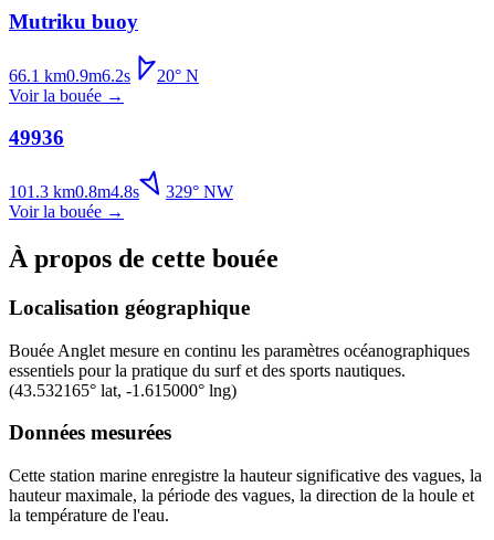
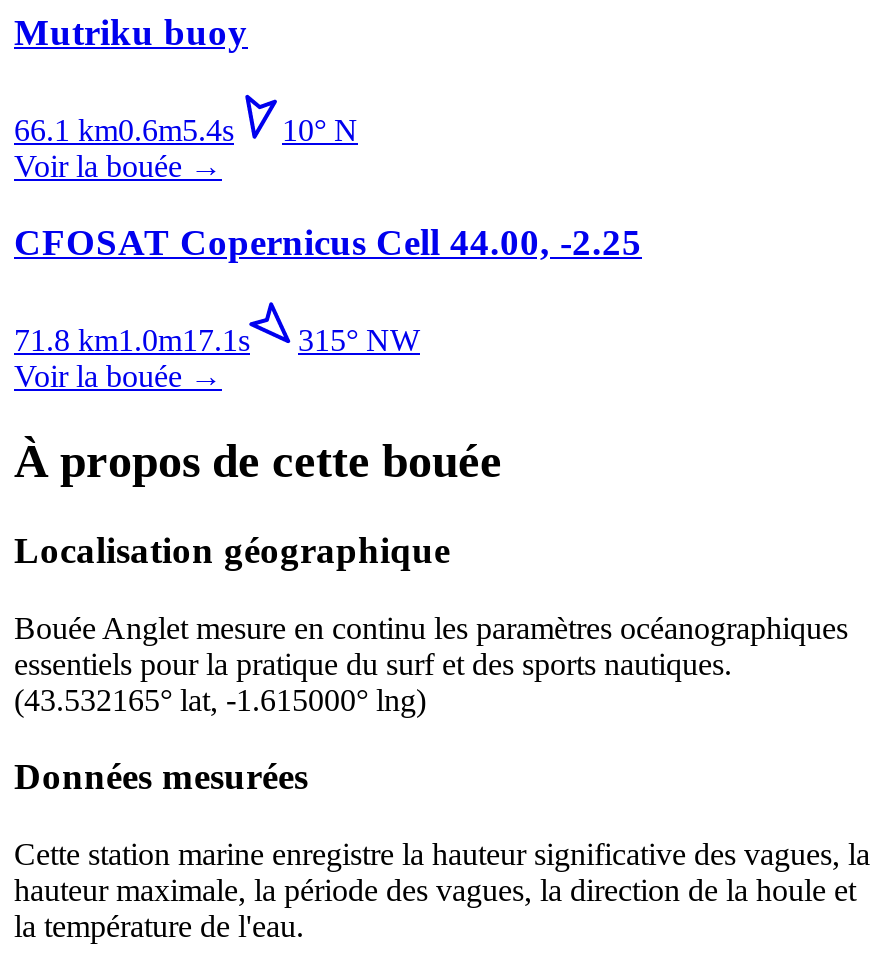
- 66.1 km0.9m6.2s
+ 66.1 km0.6m5.4s

- 20° N
+ 10° N

- 49936
+ CFOSAT Copernicus Cell 44.00, -2.25

- 101.3 km0.8m4.8 s
- 329° NW
+ 71.8 km1.0m17.1 s
+ 315° NW
